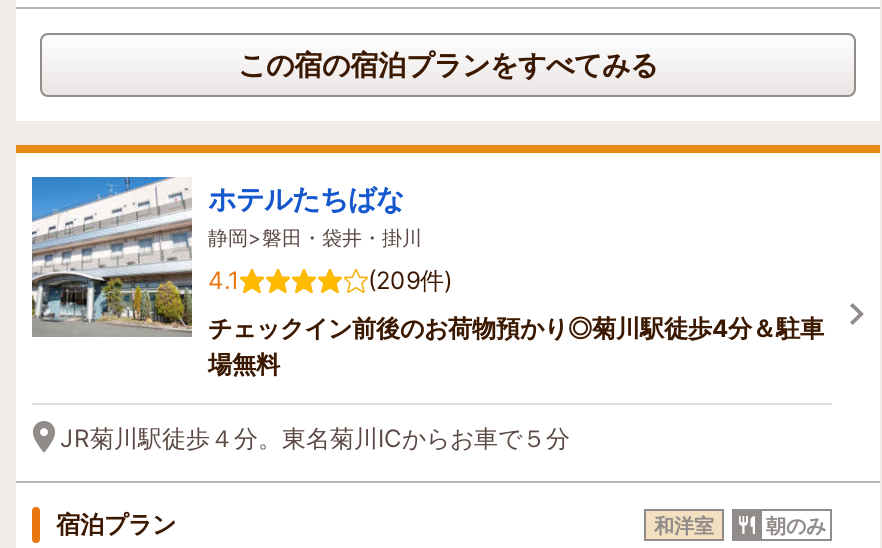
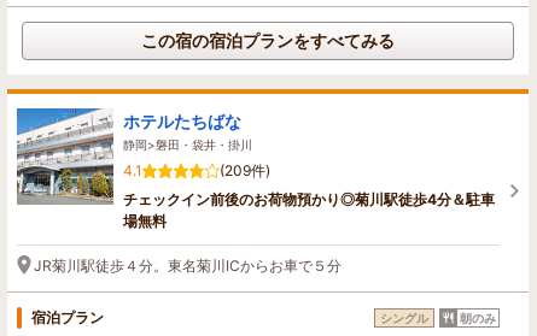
- 和洋室
+ シングル
